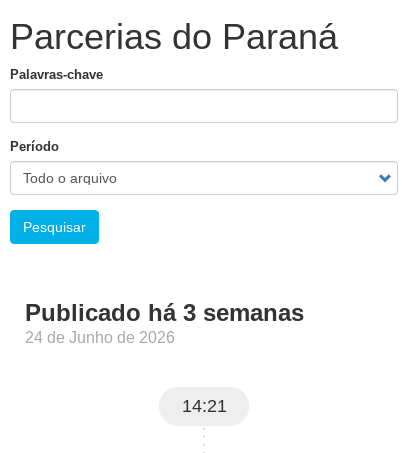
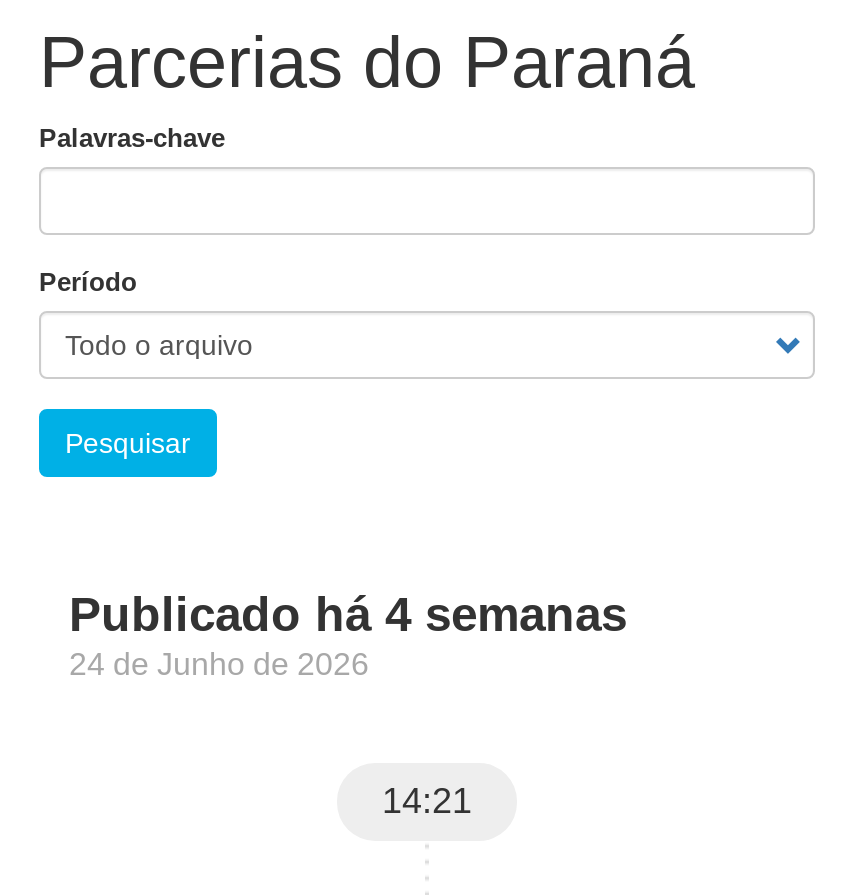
- Publicado há 3 semanas
+ Publicado há 4 semanas
